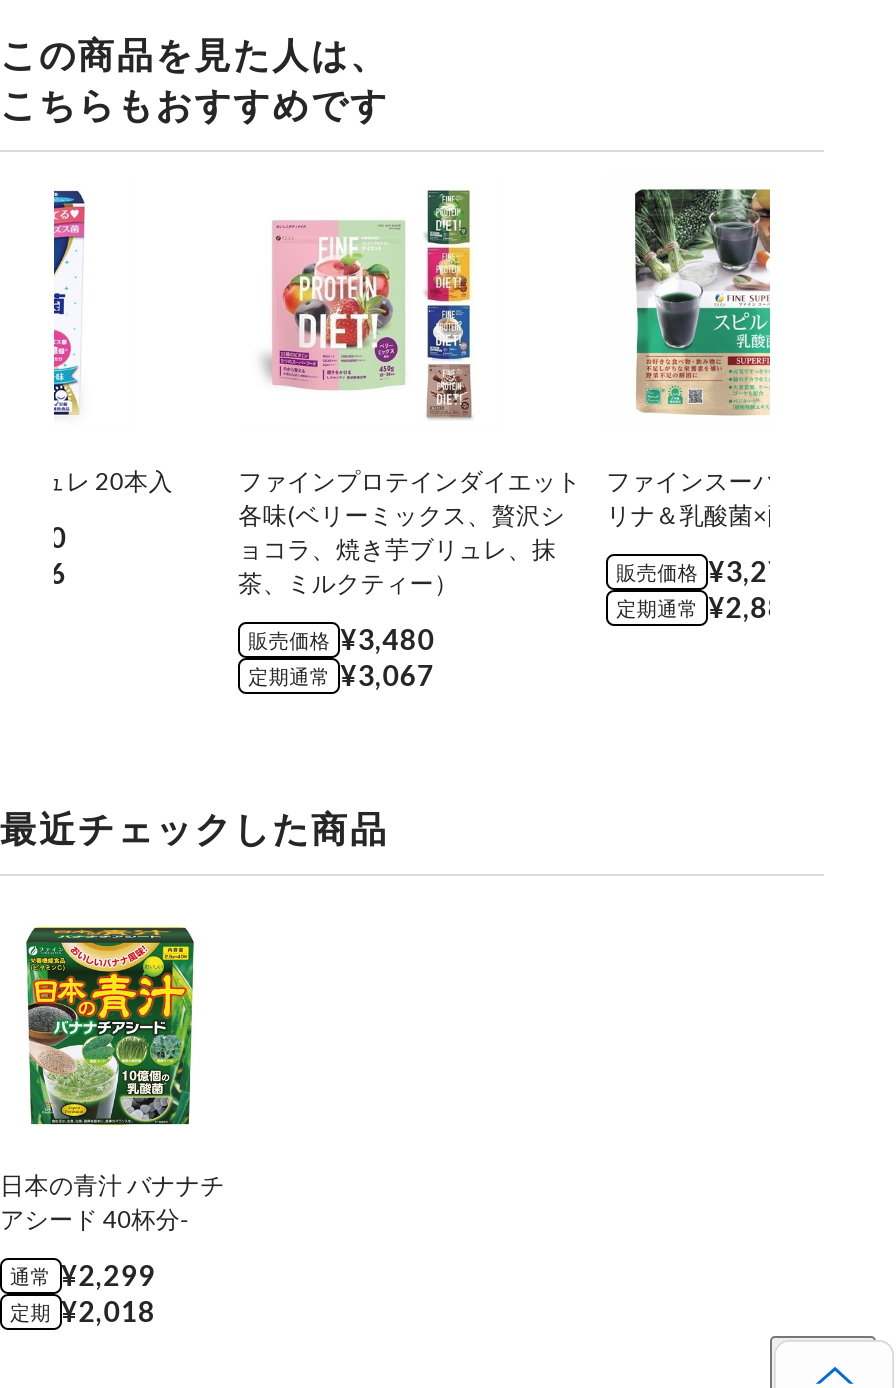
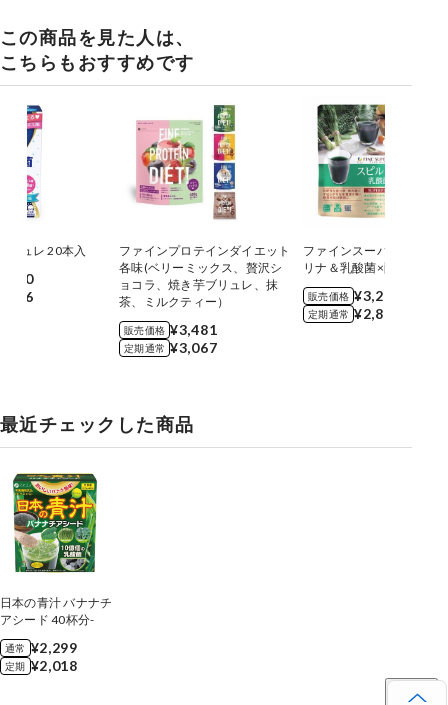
- 販売価格 ¥3,480
+ 販売価格 ¥3,481
